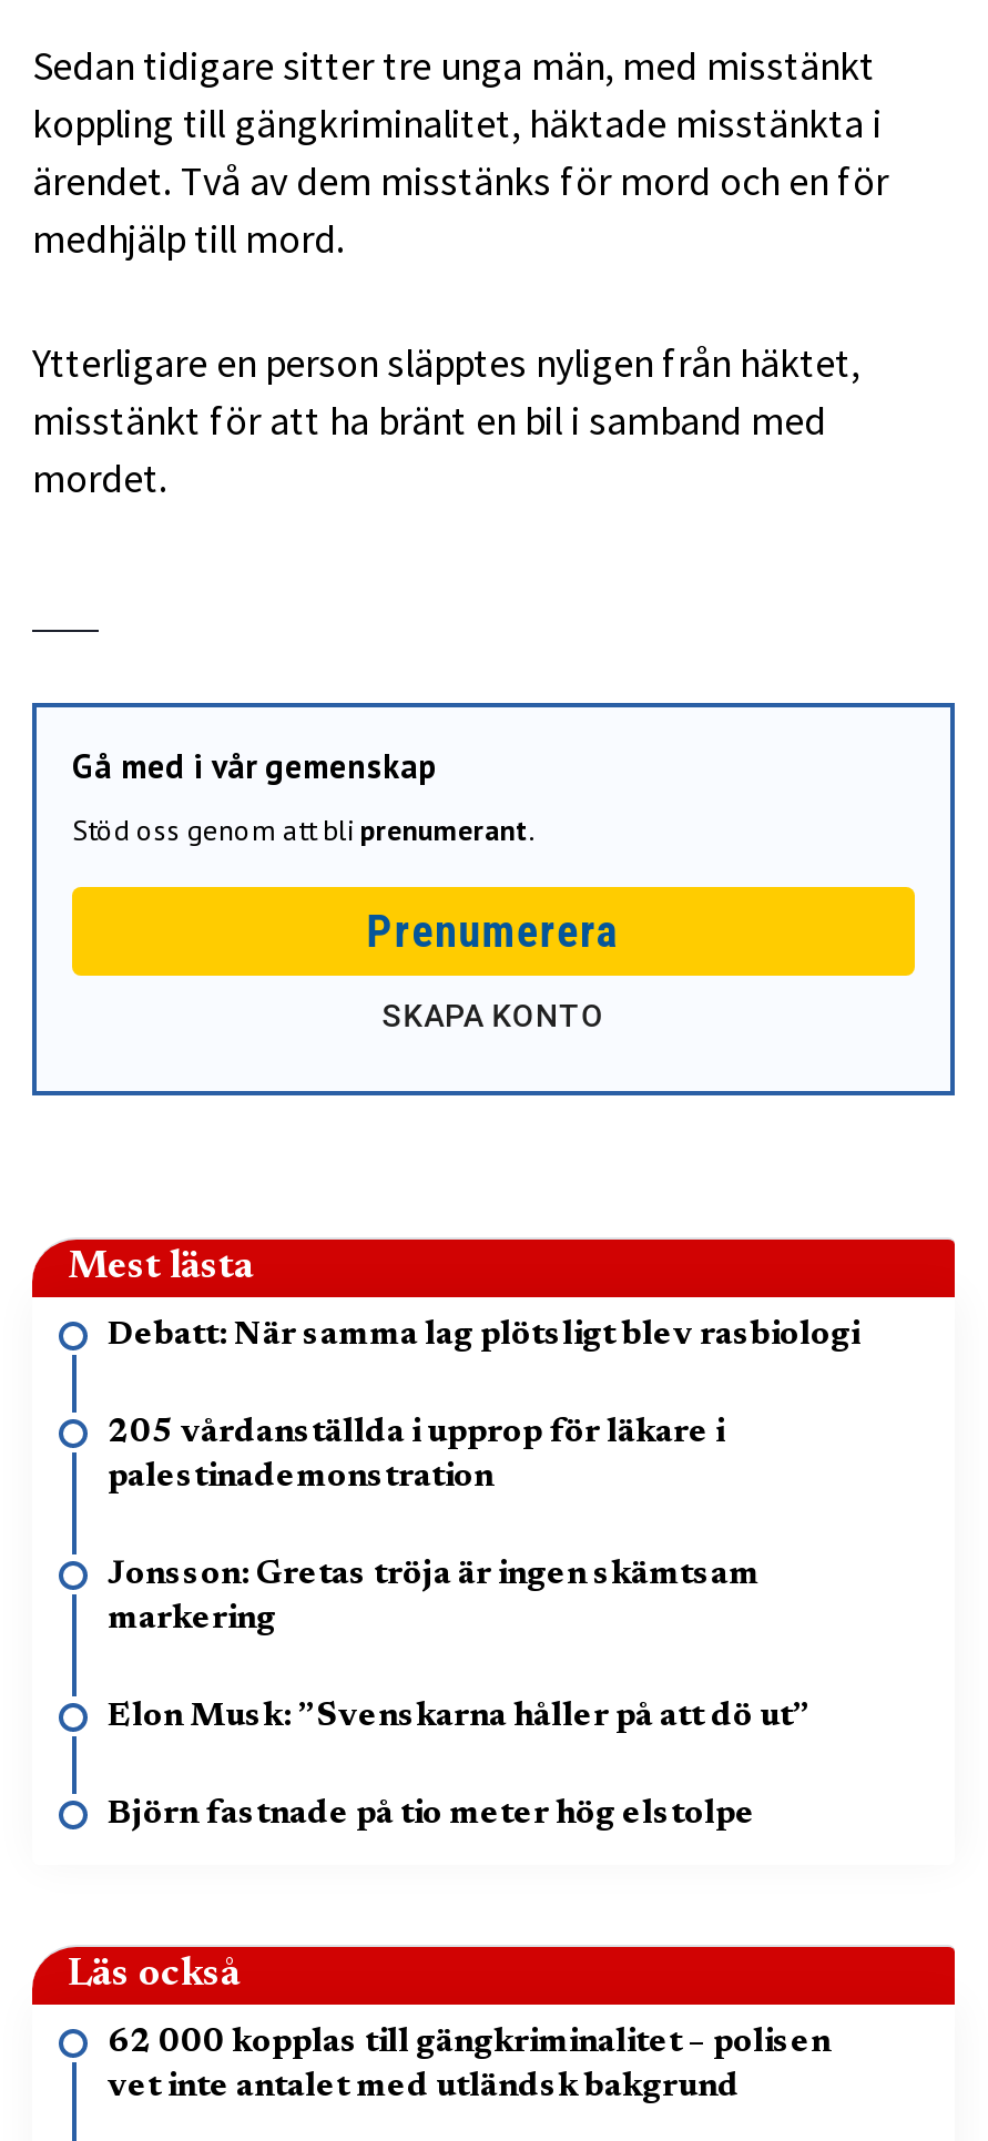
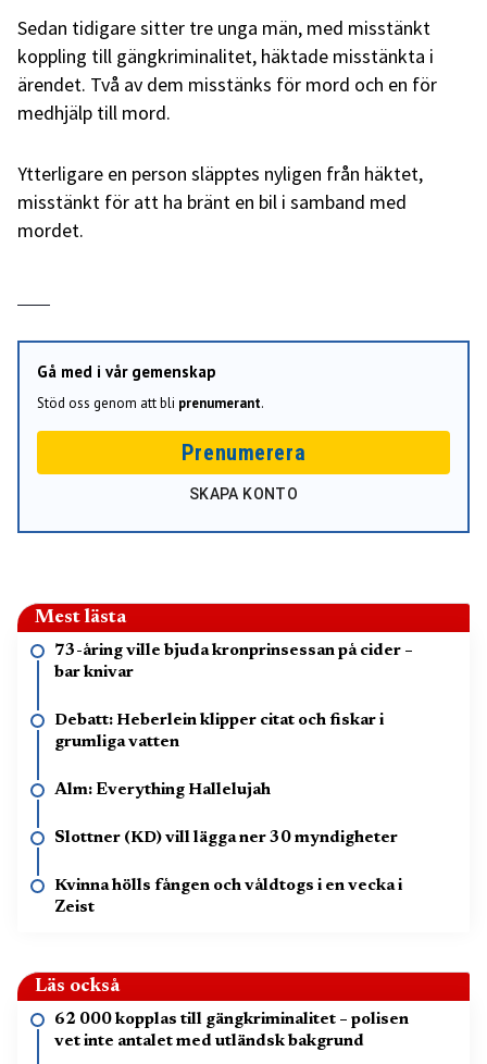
- Debatt: När samma lag plötsligt blev rasbiologi
+ 73-åring ville bjuda kronprinsessan på cider –
+ bar knivar

- 205 vårdanställda i upprop för läkare i
- palestinademonstration
+ Debatt: Heberlein klipper citat och fiskar i
+ grumliga vatten

- Jonsson: Gretas tröja är ingen skämtsam
- markering
+ Alm: Everything Hallelujah

- Elon Musk: ”Svenskarna håller på att dö ut”
+ Slottner (KD) vill lägga ner 30 myndigheter

- Björn fastnade på tio meter hög elstolpe
+ Kvinna hölls fången och våldtogs i en vecka i
+ Zeist
